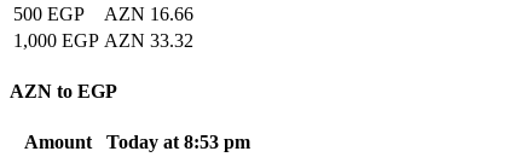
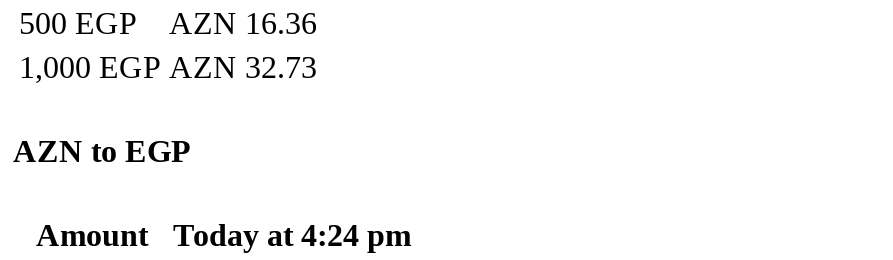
- 500 EGP AZN 16.66
+ 500 EGP AZN 16.36

- 1,000 EGP AZN 33.32
+ 1,000 EGP AZN 32.73

- Amount Today at 8:53 pm
+ Amount Today at 4:24 pm
